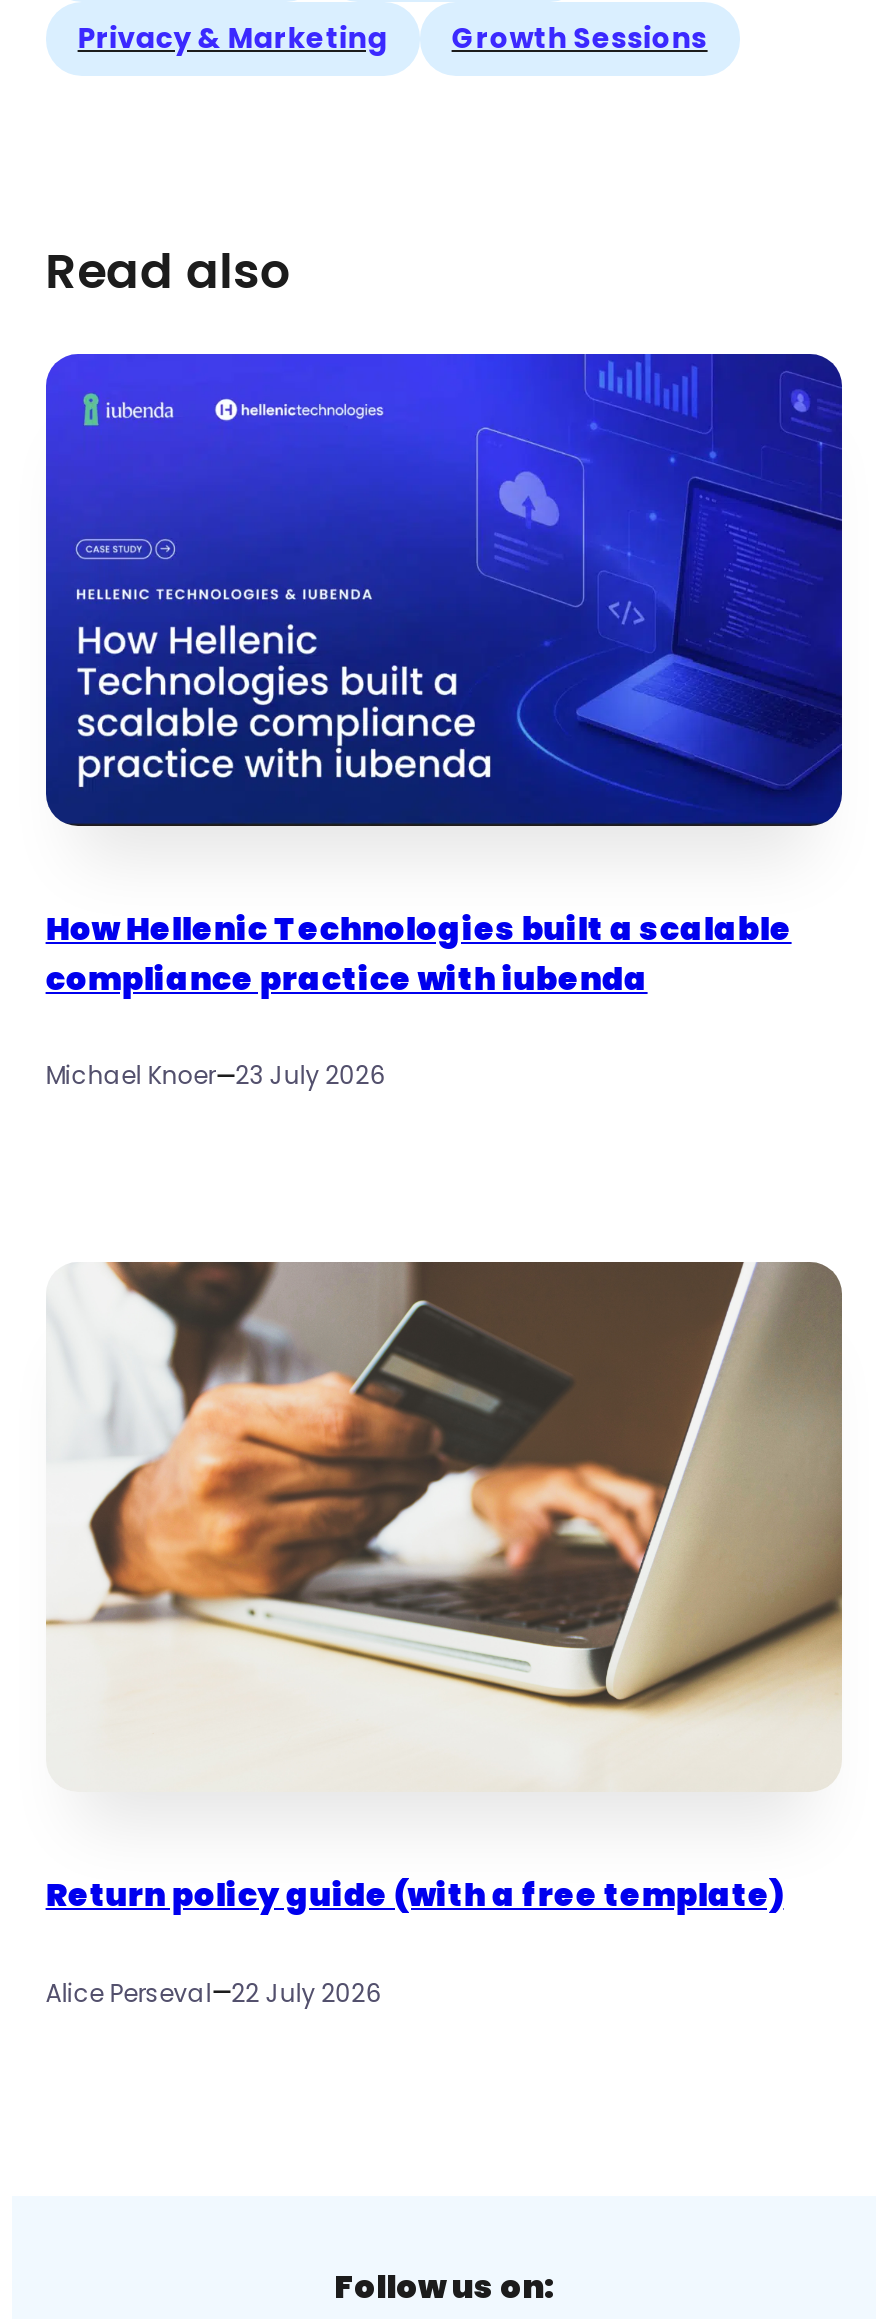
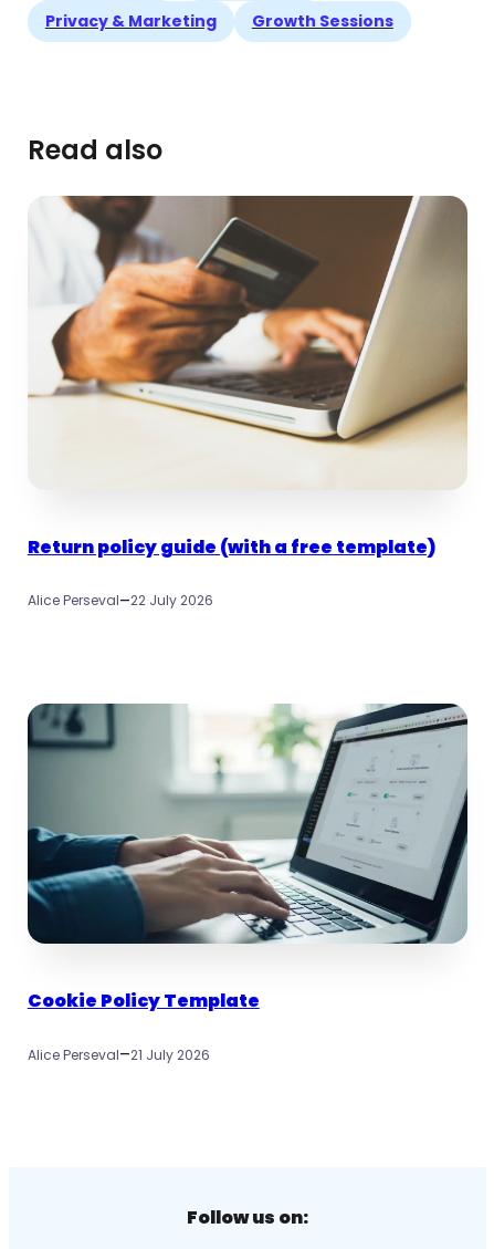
- [image]
- How Hellenic Technologies built a scalable
- compliance practice with iubenda
- Michael Knoer–23 July 2026

moved up: [image]

moved up: Return policy guide (with a free template) | Alice Perseval–22 July 2026

+ [image]
+ Cookie Policy Template
+ Alice Perseval–21 July 2026
